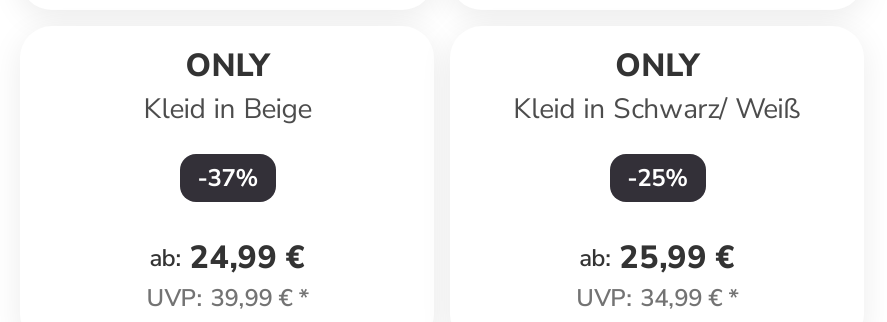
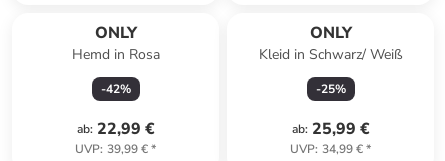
- Kleid in Beige
+ Hemd in Rosa

- -37%
+ -42%

- ab: 24,99 €
+ ab: 22,99 €
